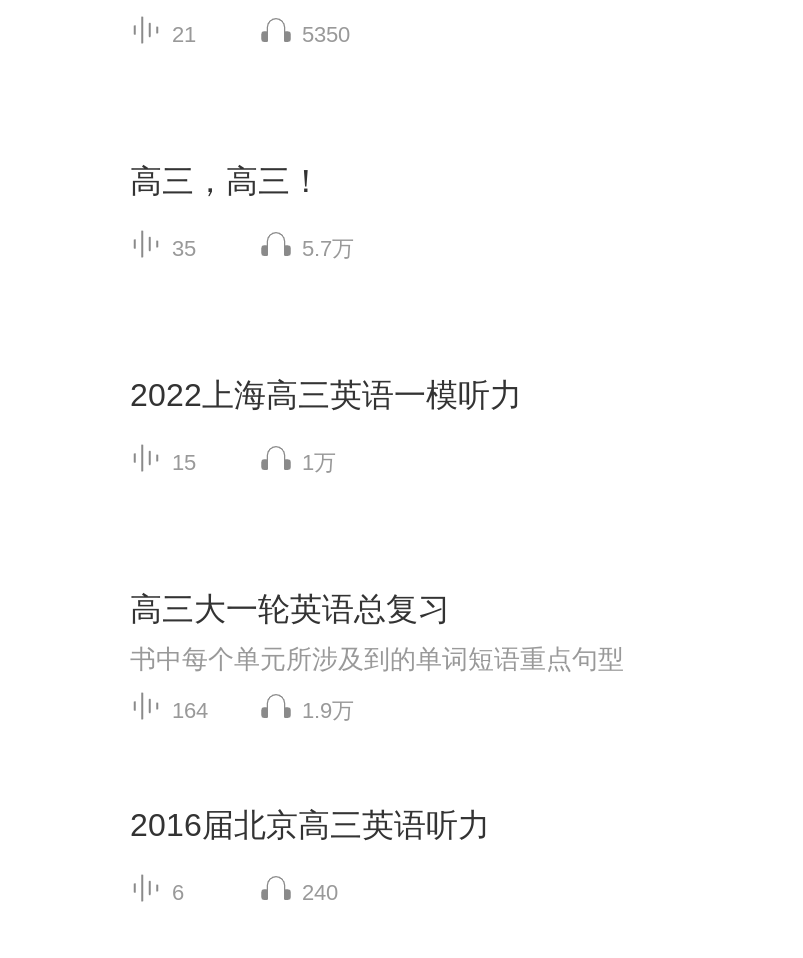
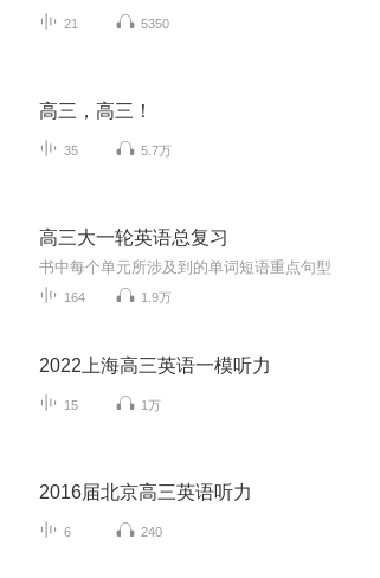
moved down: 2022上海高三英语一模听力 | 15 | 1万

moved up: 高三大一轮英语总复习 | 书中每个单元所涉及到的单词短语重点句型 | 164 | 1.9万
